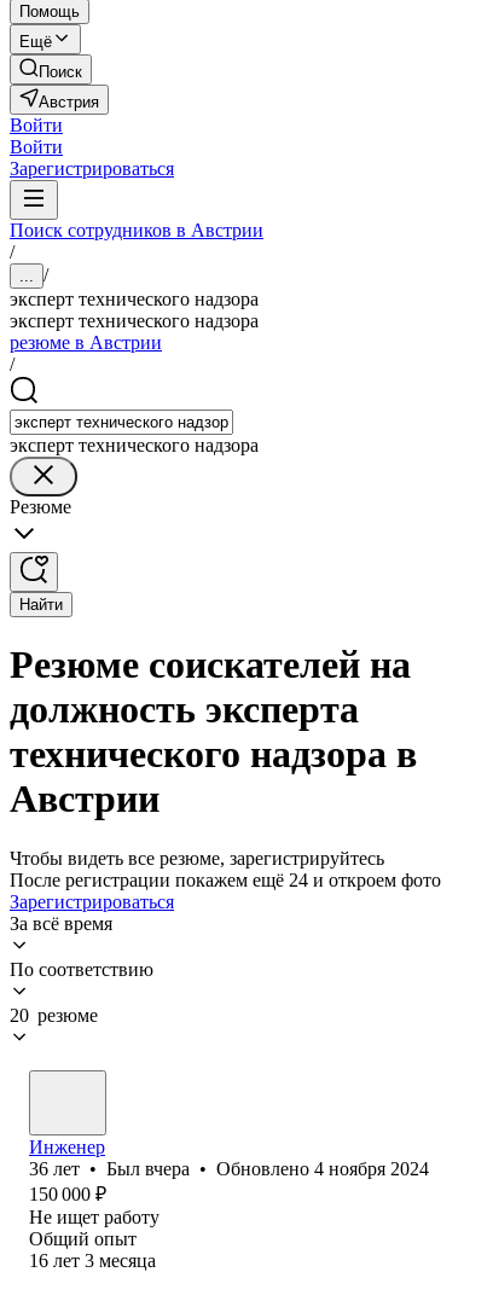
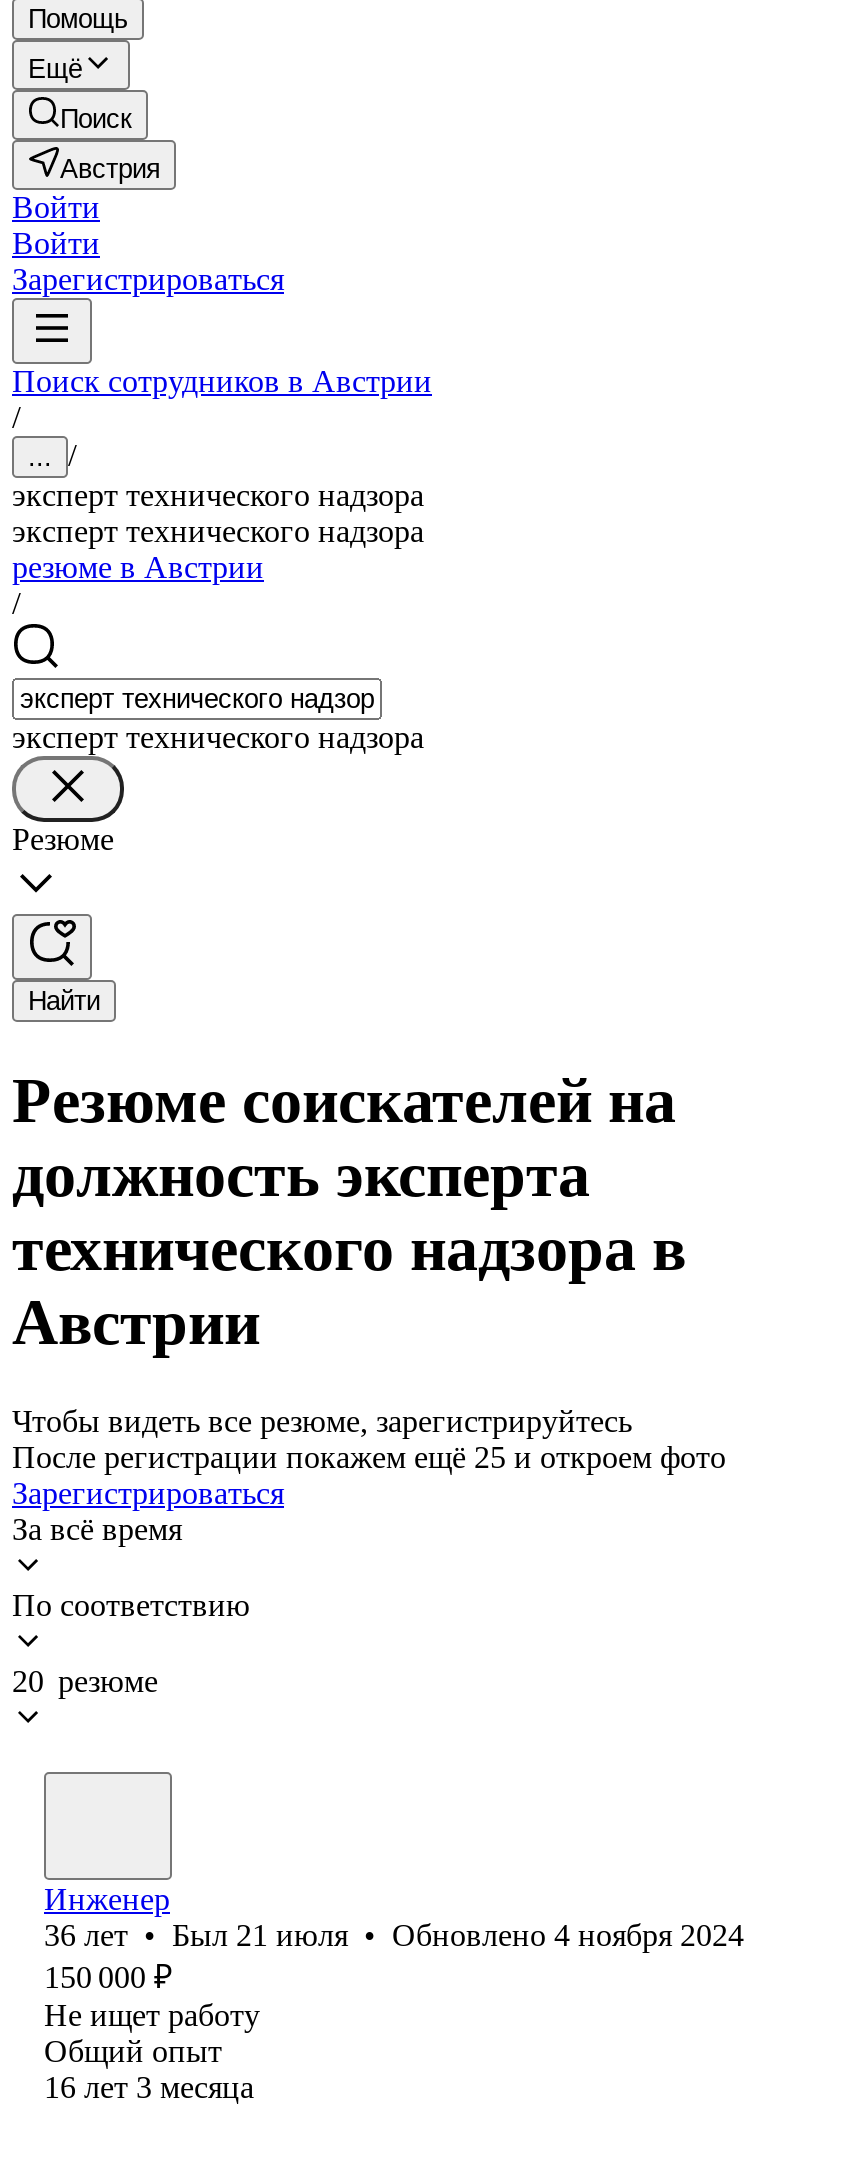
- После регистрации покажем ещё 24 и откроем фото
+ После регистрации покажем ещё 25 и откроем фото

- 36 лет • Был вчера • Обновлено 4 ноября 2024
+ 36 лет • Был 21 июля • Обновлено 4 ноября 2024
